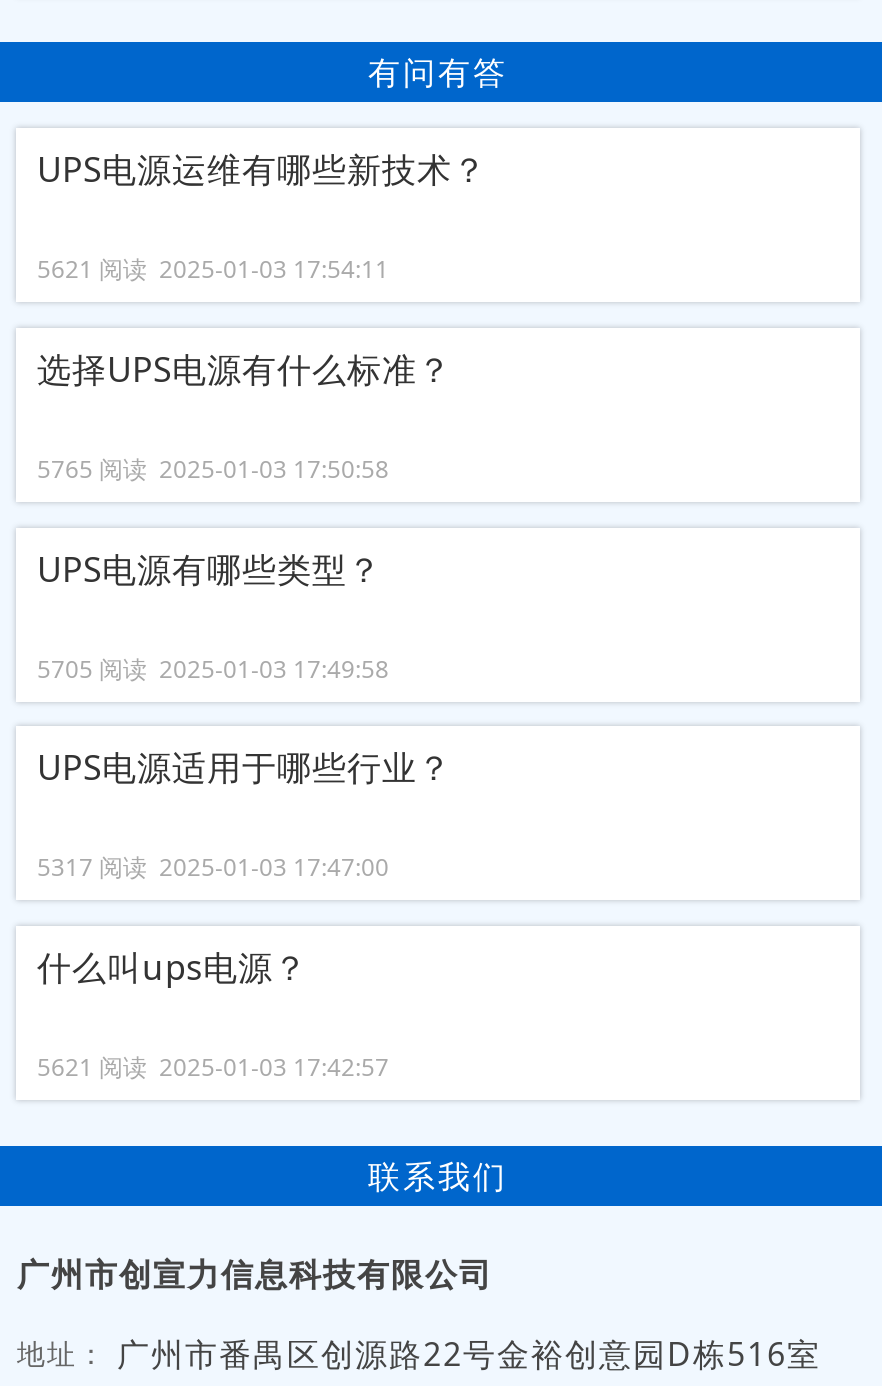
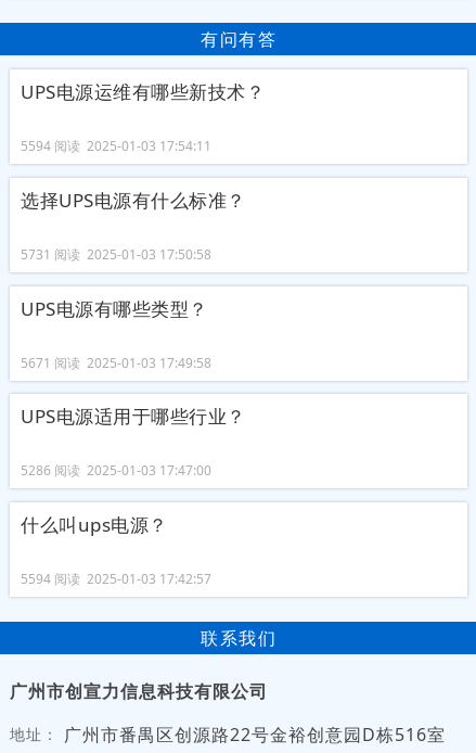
- 5621 阅读 2025-01-03 17:54:11
+ 5594 阅读 2025-01-03 17:54:11

- 5765 阅读 2025-01-03 17:50:58
+ 5731 阅读 2025-01-03 17:50:58

- 5705 阅读 2025-01-03 17:49:58
+ 5671 阅读 2025-01-03 17:49:58

- 5317 阅读 2025-01-03 17:47:00
+ 5286 阅读 2025-01-03 17:47:00

- 5621 阅读 2025-01-03 17:42:57
+ 5594 阅读 2025-01-03 17:42:57
